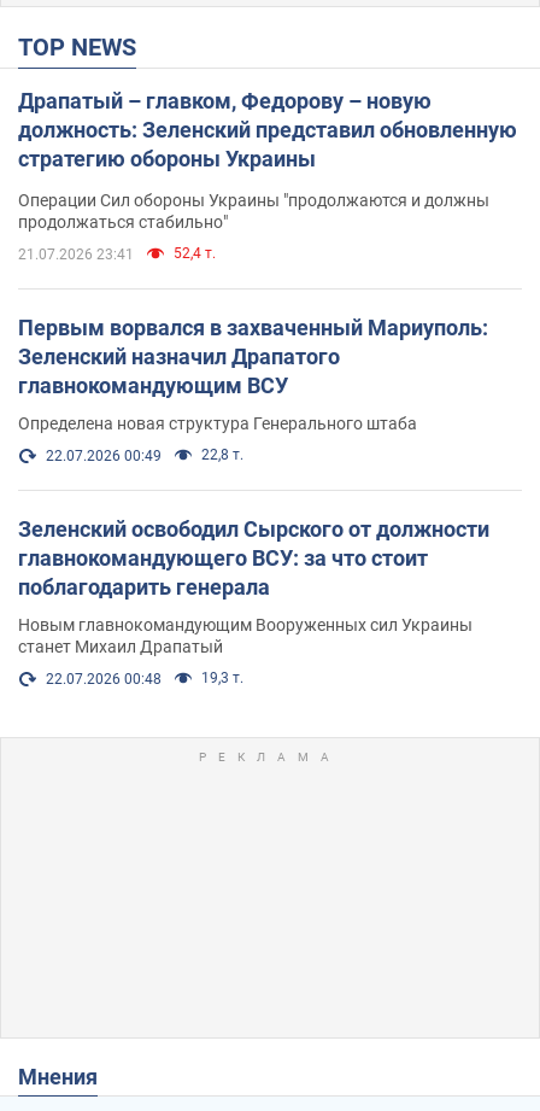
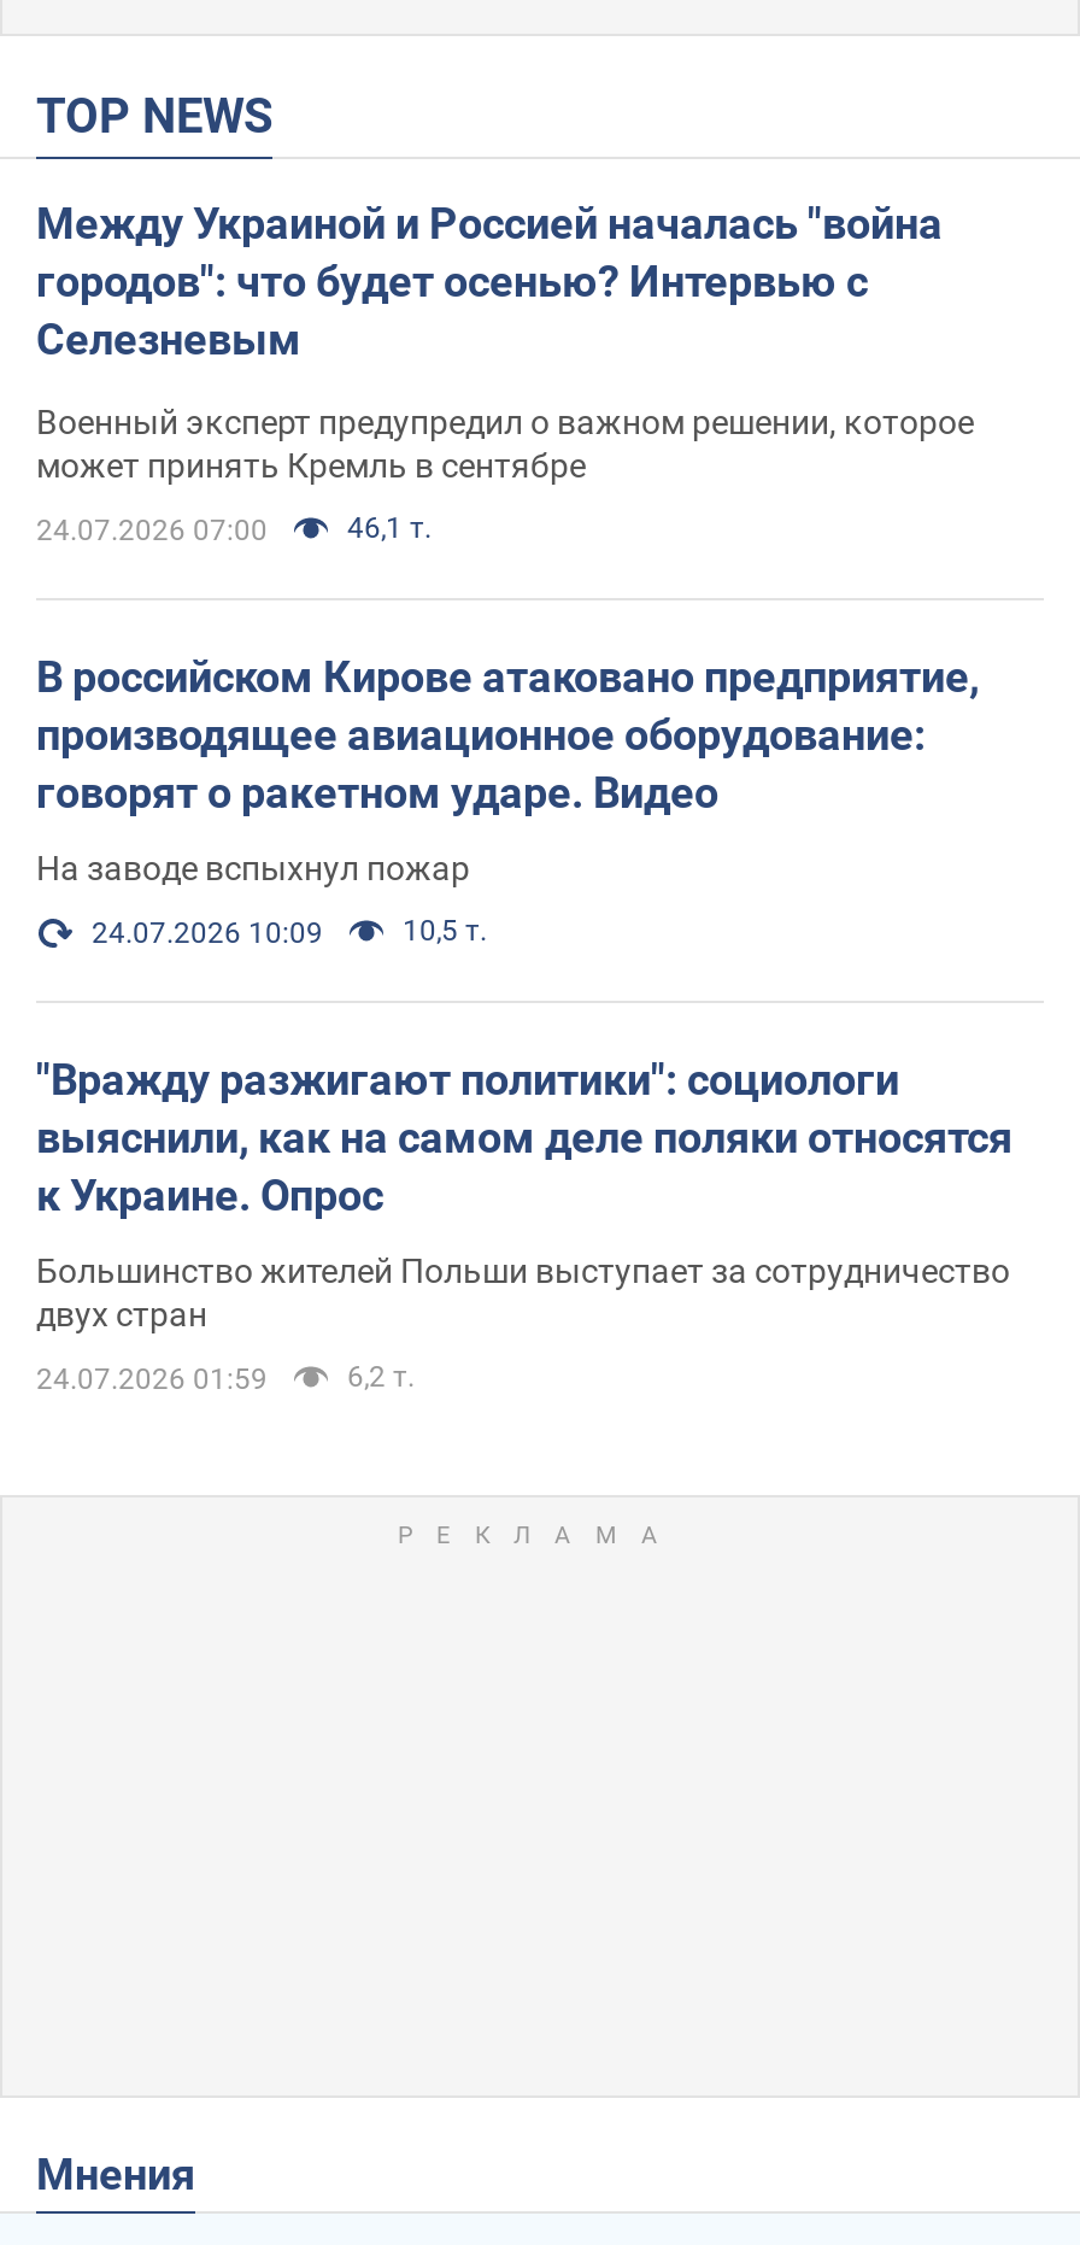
- Драпатый – главком, Федорову – новую
- должность: Зеленский представил обновленную
- стратегию обороны Украины
+ Между Украиной и Россией началась "война
+ городов": что будет осенью? Интервью с
+ Селезневым

- Операции Сил обороны Украины "продолжаются и должны
- продолжаться стабильно"
+ Военный эксперт предупредил о важном решении, которое
+ может принять Кремль в сентябре

- 21.07.2026 23:41
- 52,4 т.
+ 24.07.2026 07:00
+ 46,1 т.

- Первым ворвался в захваченный Мариуполь:
- Зеленский назначил Драпатого
- главнокомандующим ВСУ
+ В российском Кирове атаковано предприятие,
+ производящее авиационное оборудование:
+ говорят о ракетном ударе. Видео

- Определена новая структура Генерального штаба
+ На заводе вспыхнул пожар

- 22.07.2026 00:49
- 22,8 т.
+ 24.07.2026 10:09
+ 10,5 т.

- Зеленский освободил Сырского от должности
- главнокомандующего ВСУ: за что стоит
- поблагодарить генерала
+ "Вражду разжигают политики": социологи
+ выяснили, как на самом деле поляки относятся
+ к Украине. Опрос

- Новым главнокомандующим Вооруженных сил Украины
- станет Михаил Драпатый
+ Большинство жителей Польши выступает за сотрудничество
+ двух стран

- 22.07.2026 00:48
- 19,3 т.
+ 24.07.2026 01:59
+ 6,2 т.
